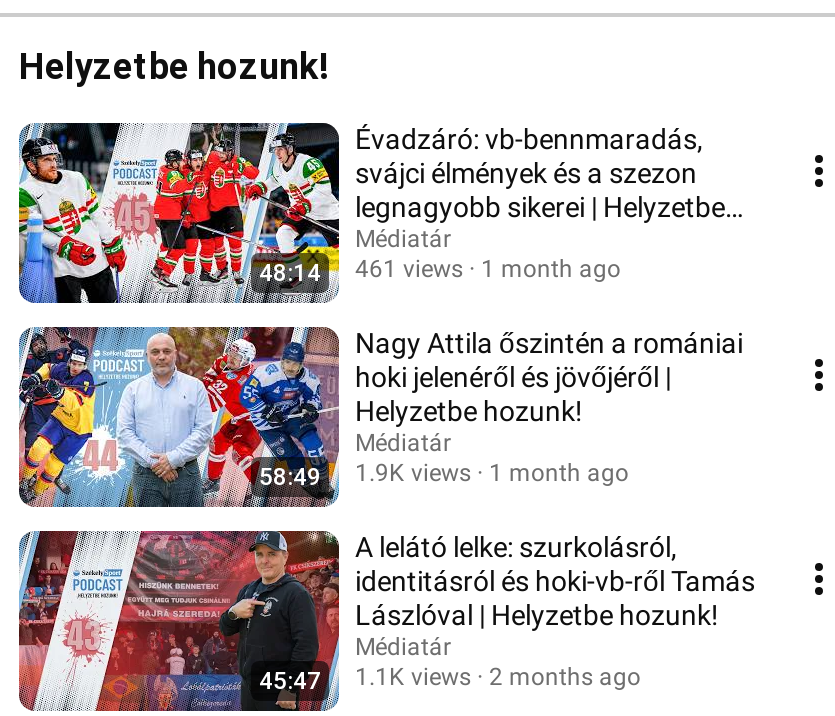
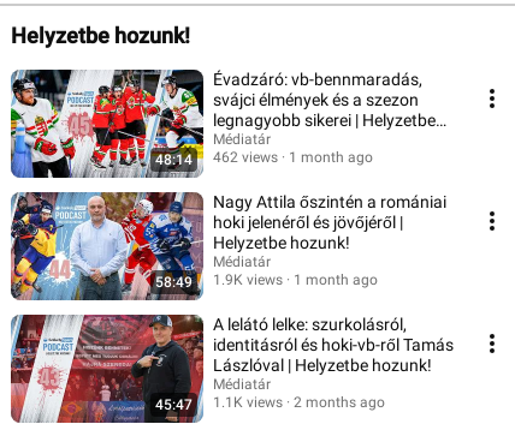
- 48:14 461 views 1 month ago
+ 48:14 462 views 1 month ago
